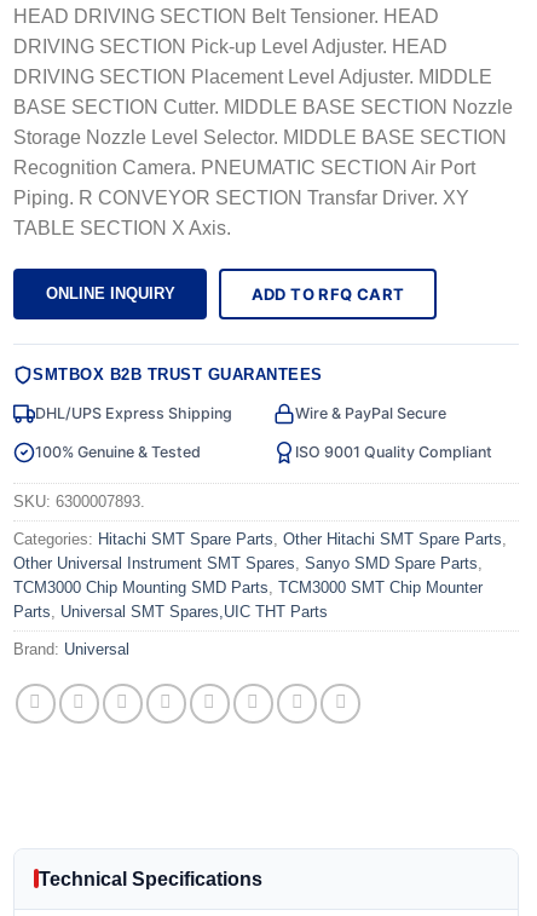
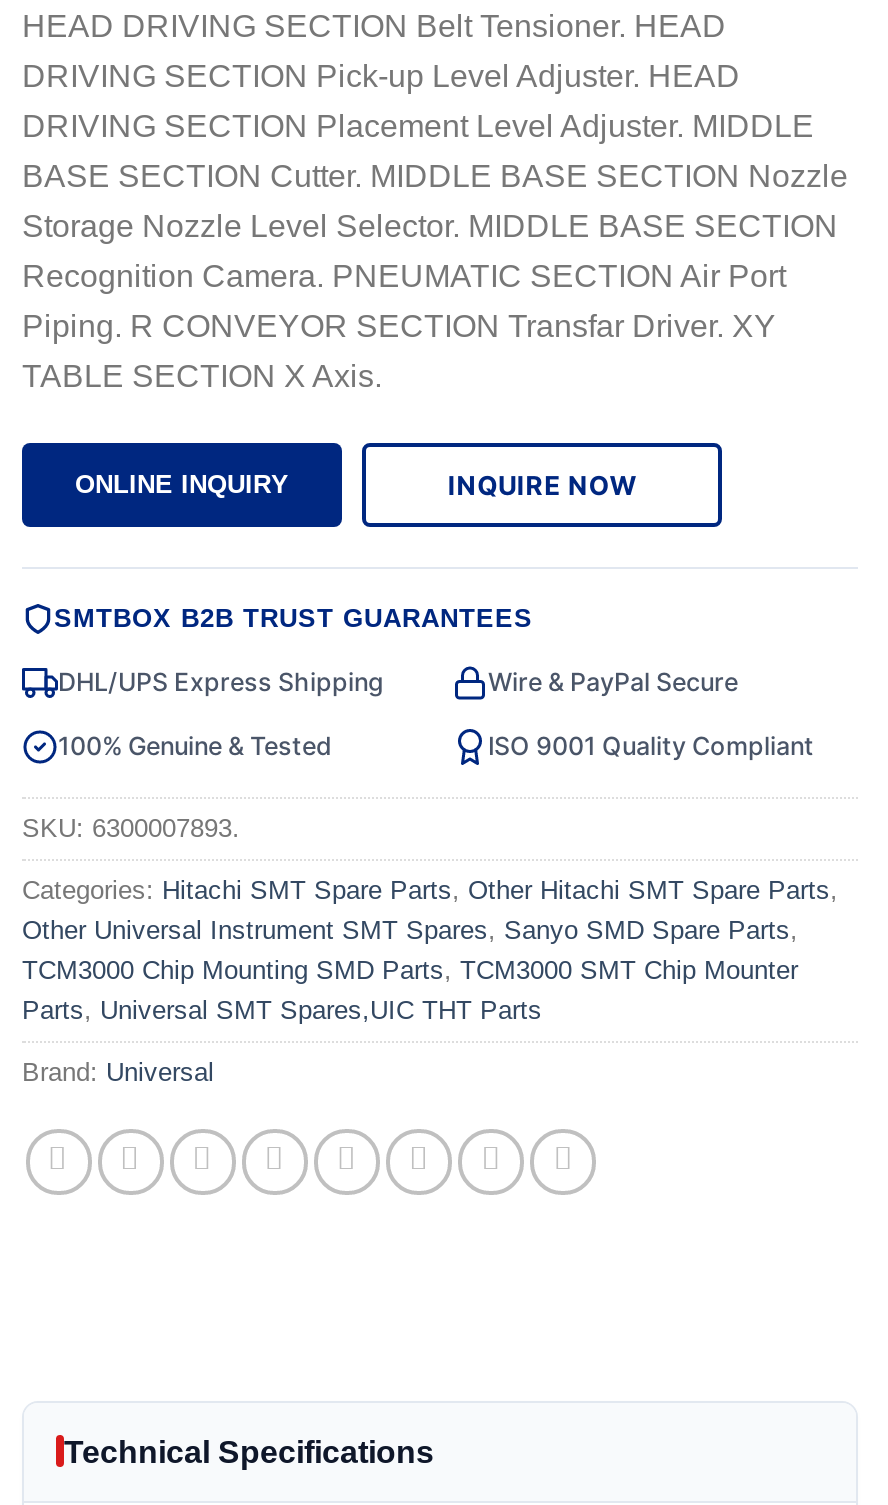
- ADD TO RFQ CART
+ INQUIRE NOW
